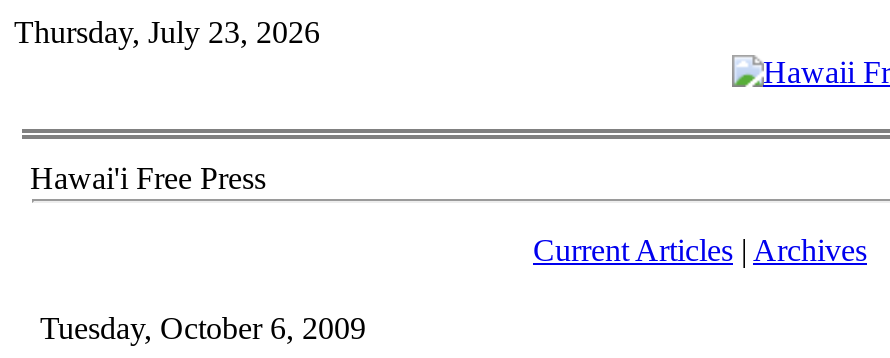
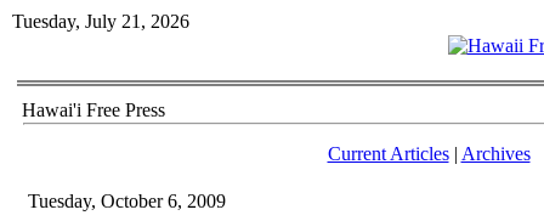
- Thursday, July 23, 2026
+ Tuesday, July 21, 2026
